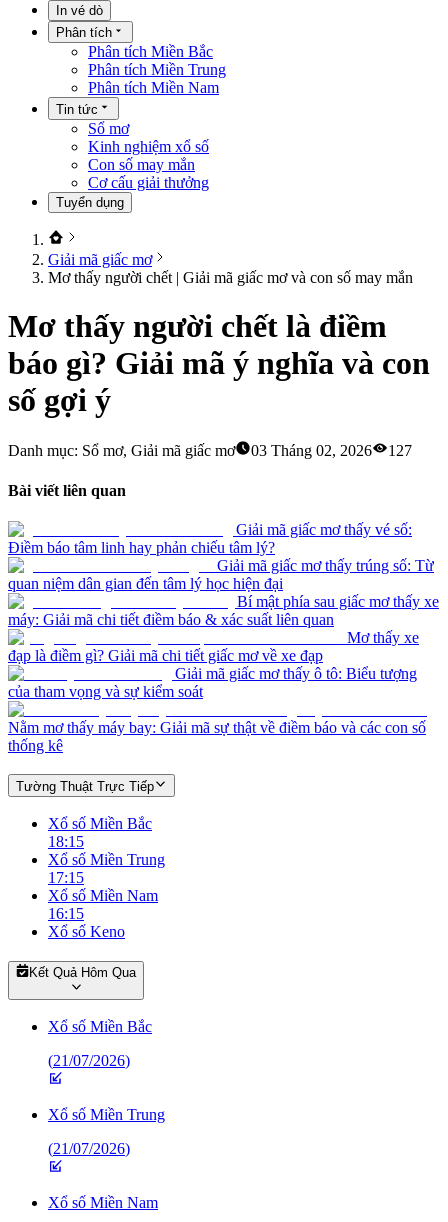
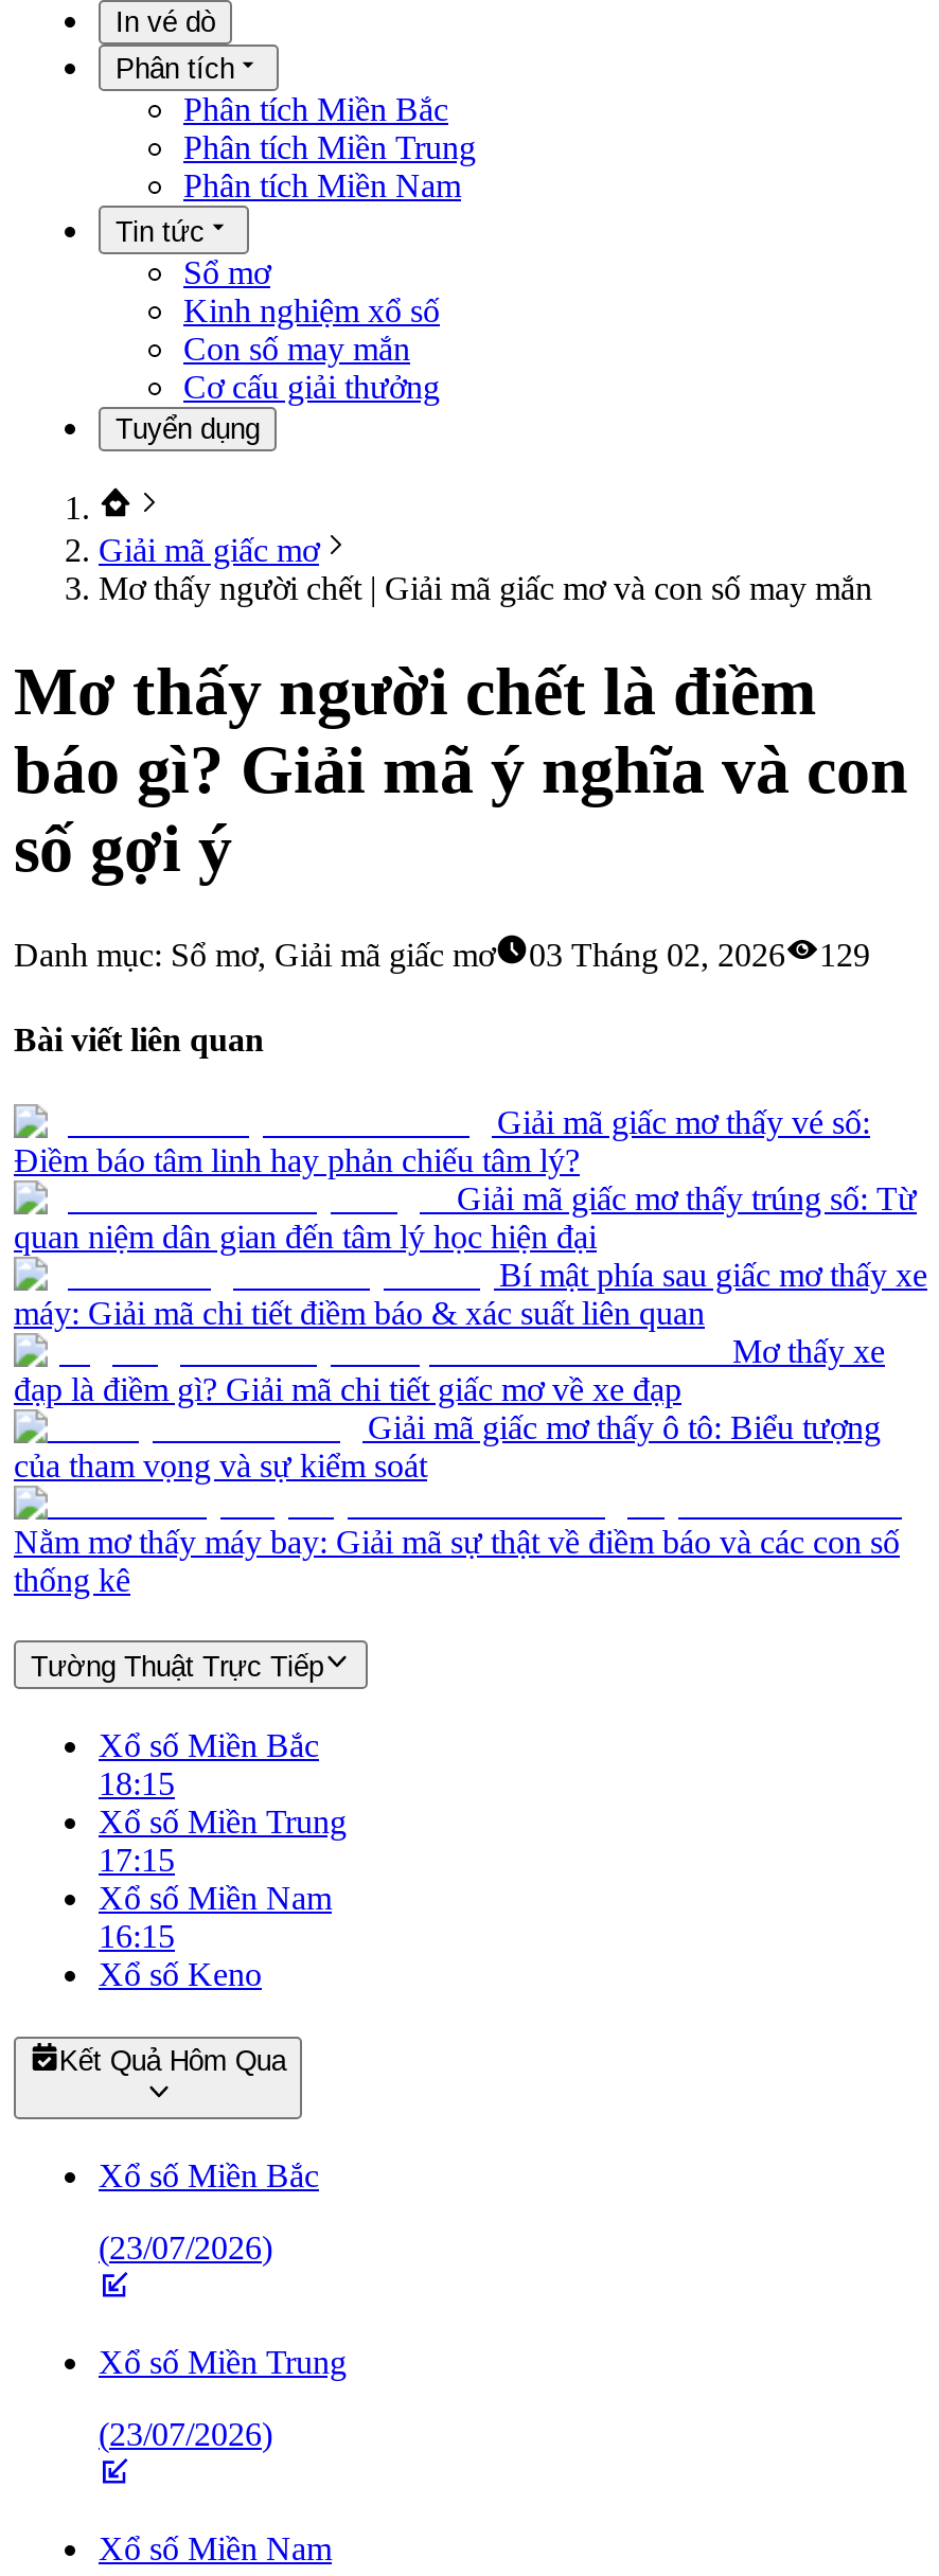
- Danh mục: Sổ mơ, Giải mã giấc mơ 03 Tháng 02, 2026 127
+ Danh mục: Sổ mơ, Giải mã giấc mơ 03 Tháng 02, 2026 129

- (21/07/2026)
+ (23/07/2026)

- (21/07/2026)
+ (23/07/2026)
